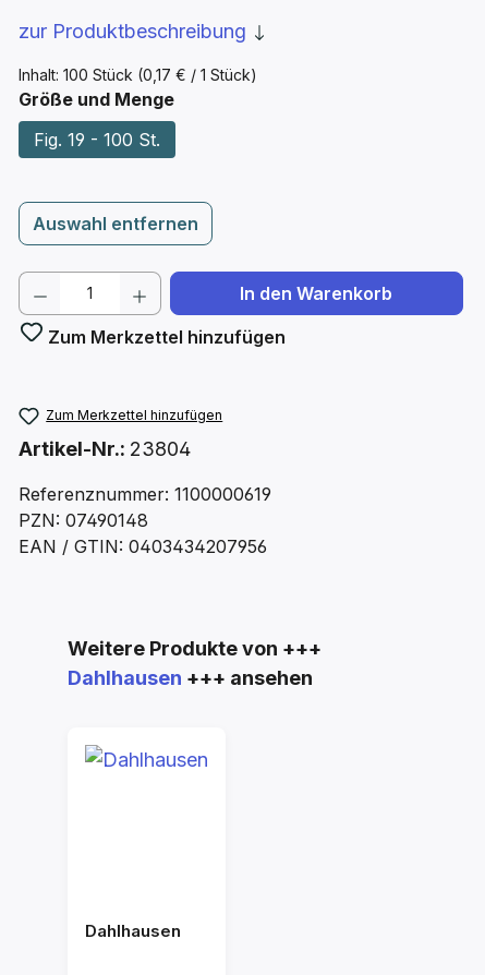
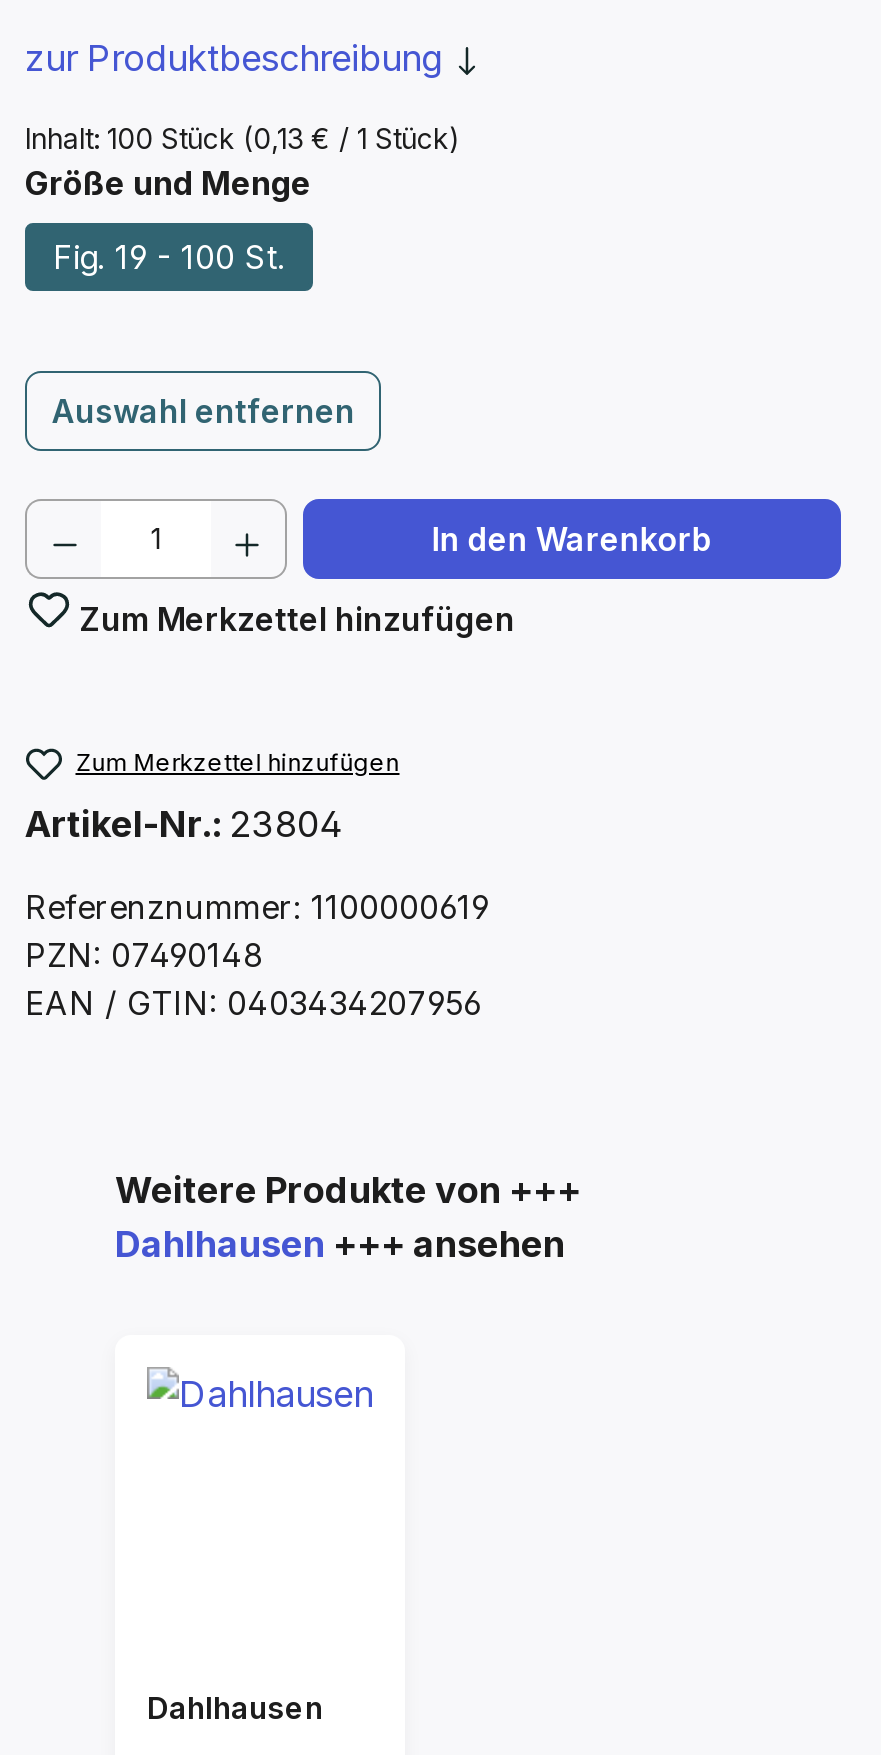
- Inhalt: 100 Stück (0,17 € / 1 Stück)
+ Inhalt: 100 Stück (0,13 € / 1 Stück)
